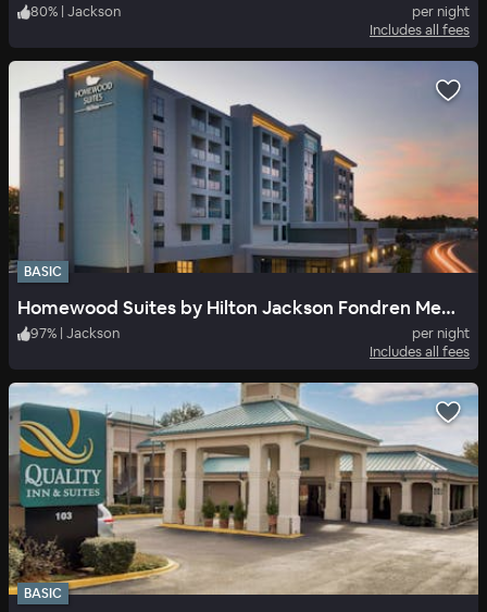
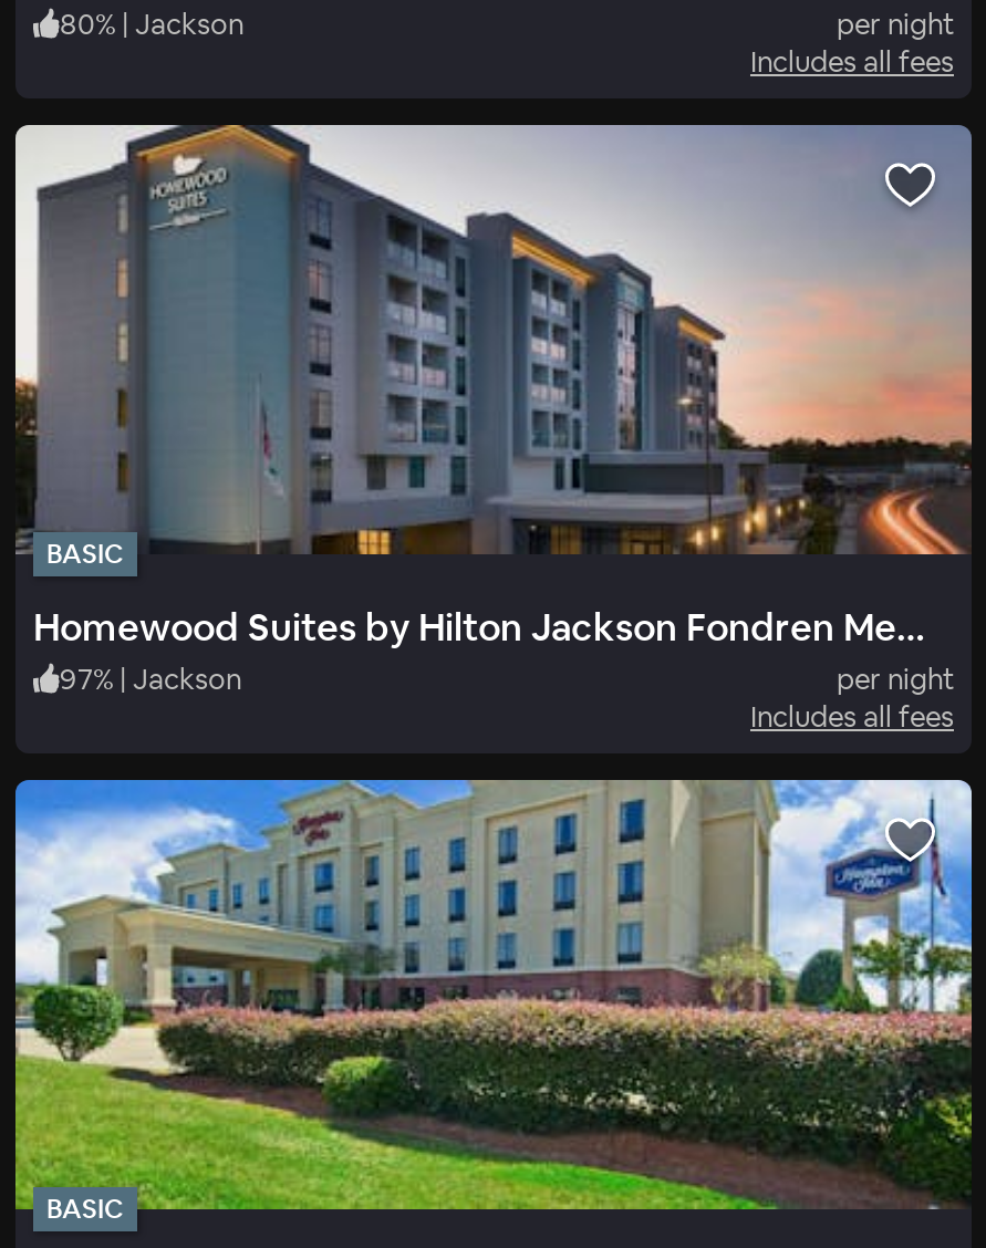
- [image]
+ [image]
